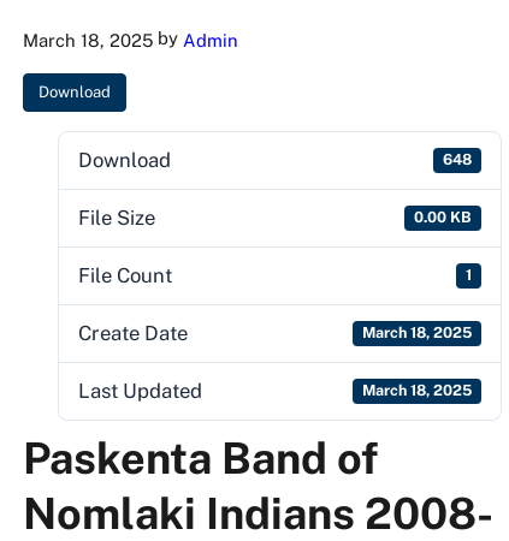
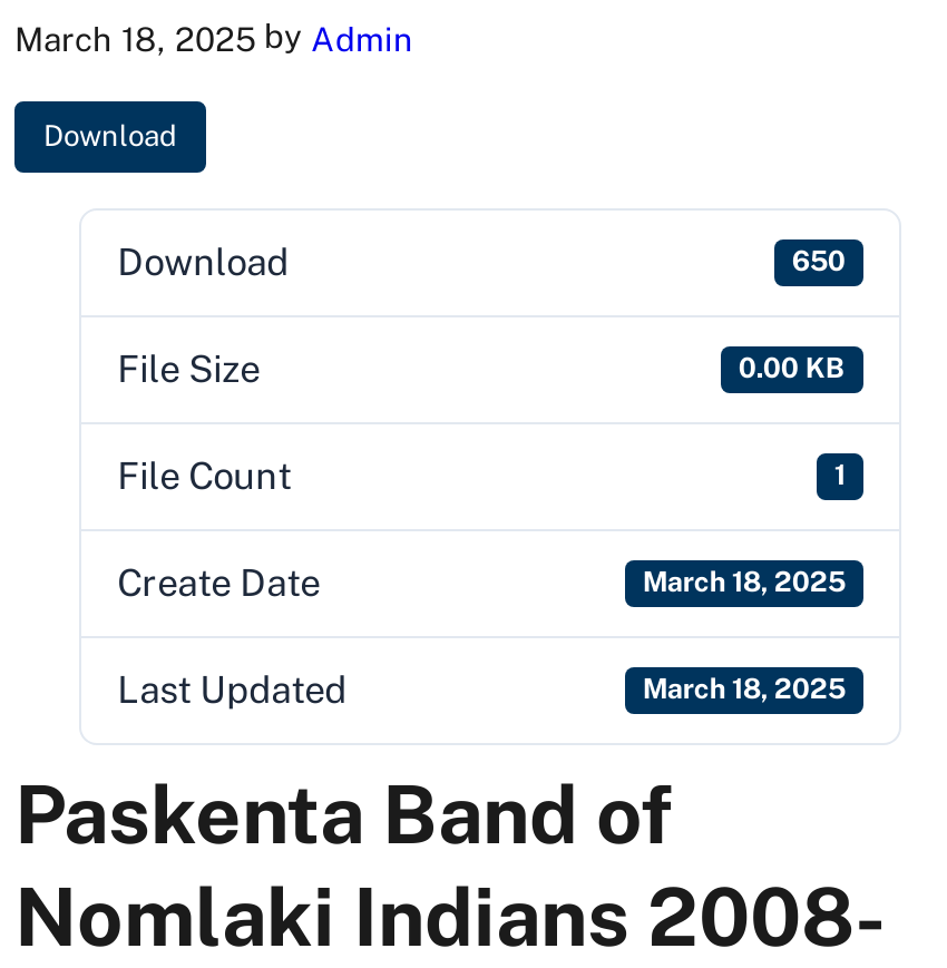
- 648
+ 650
